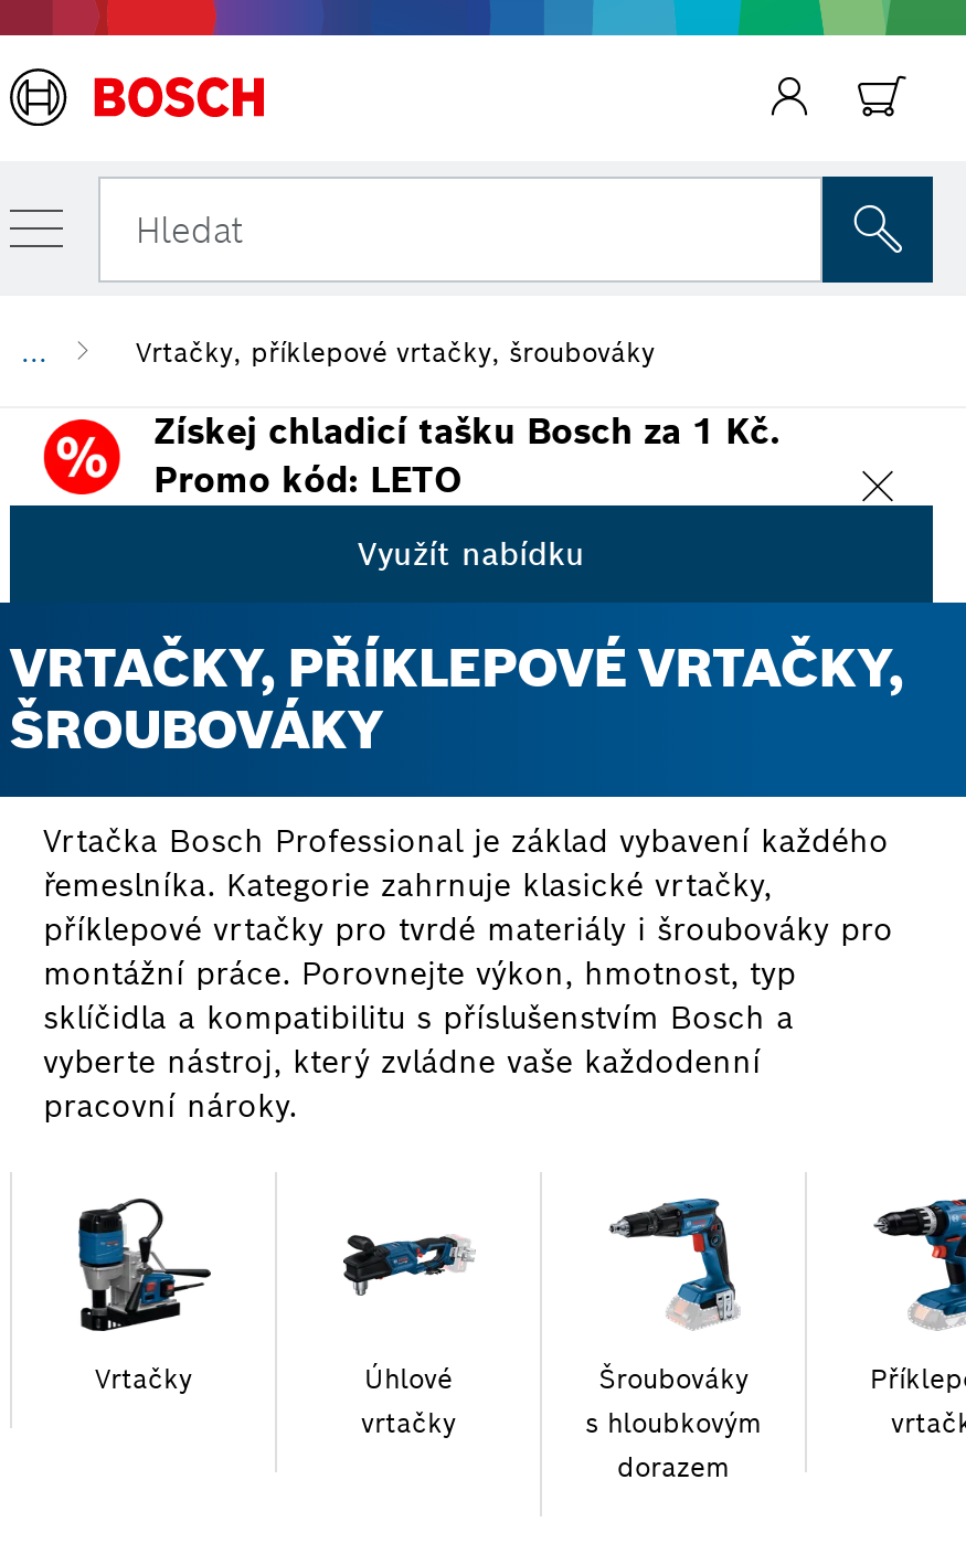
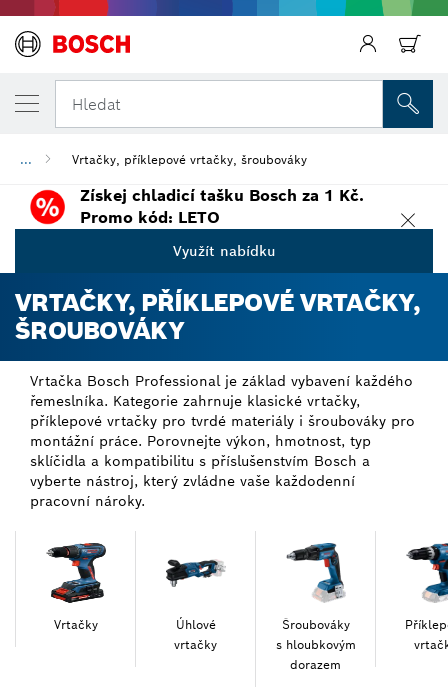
- [image]
+ [image]
